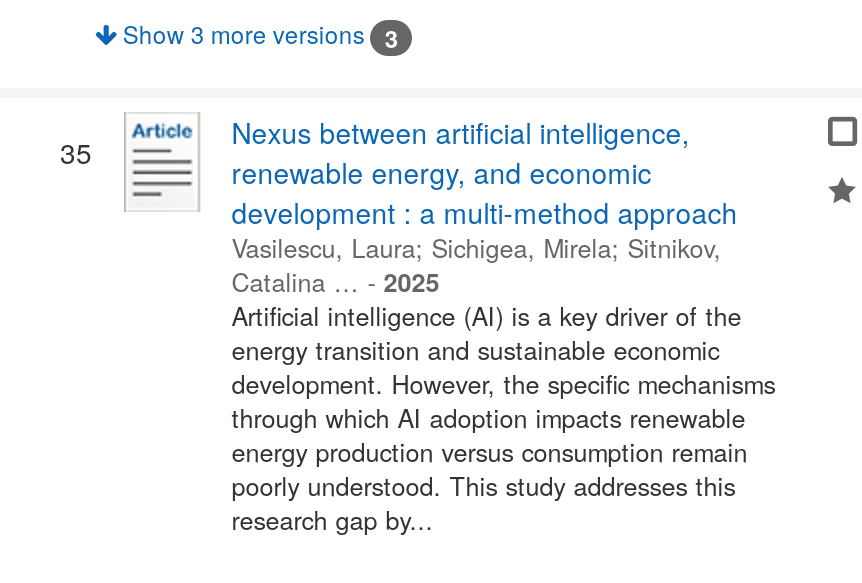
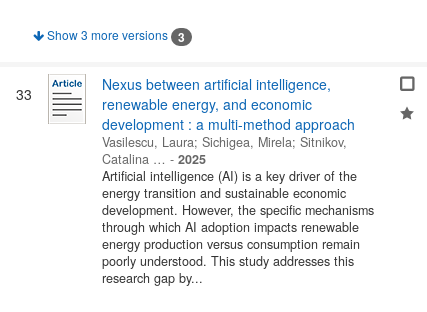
- 35
+ 33
